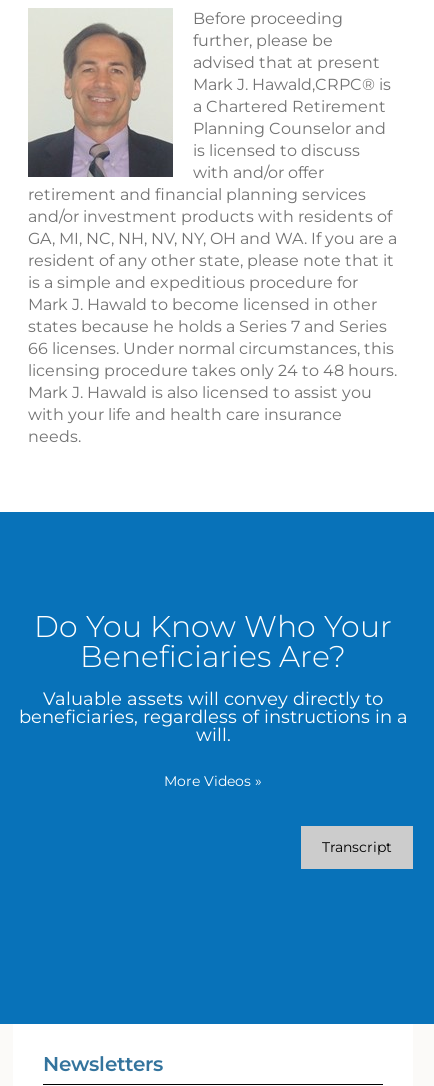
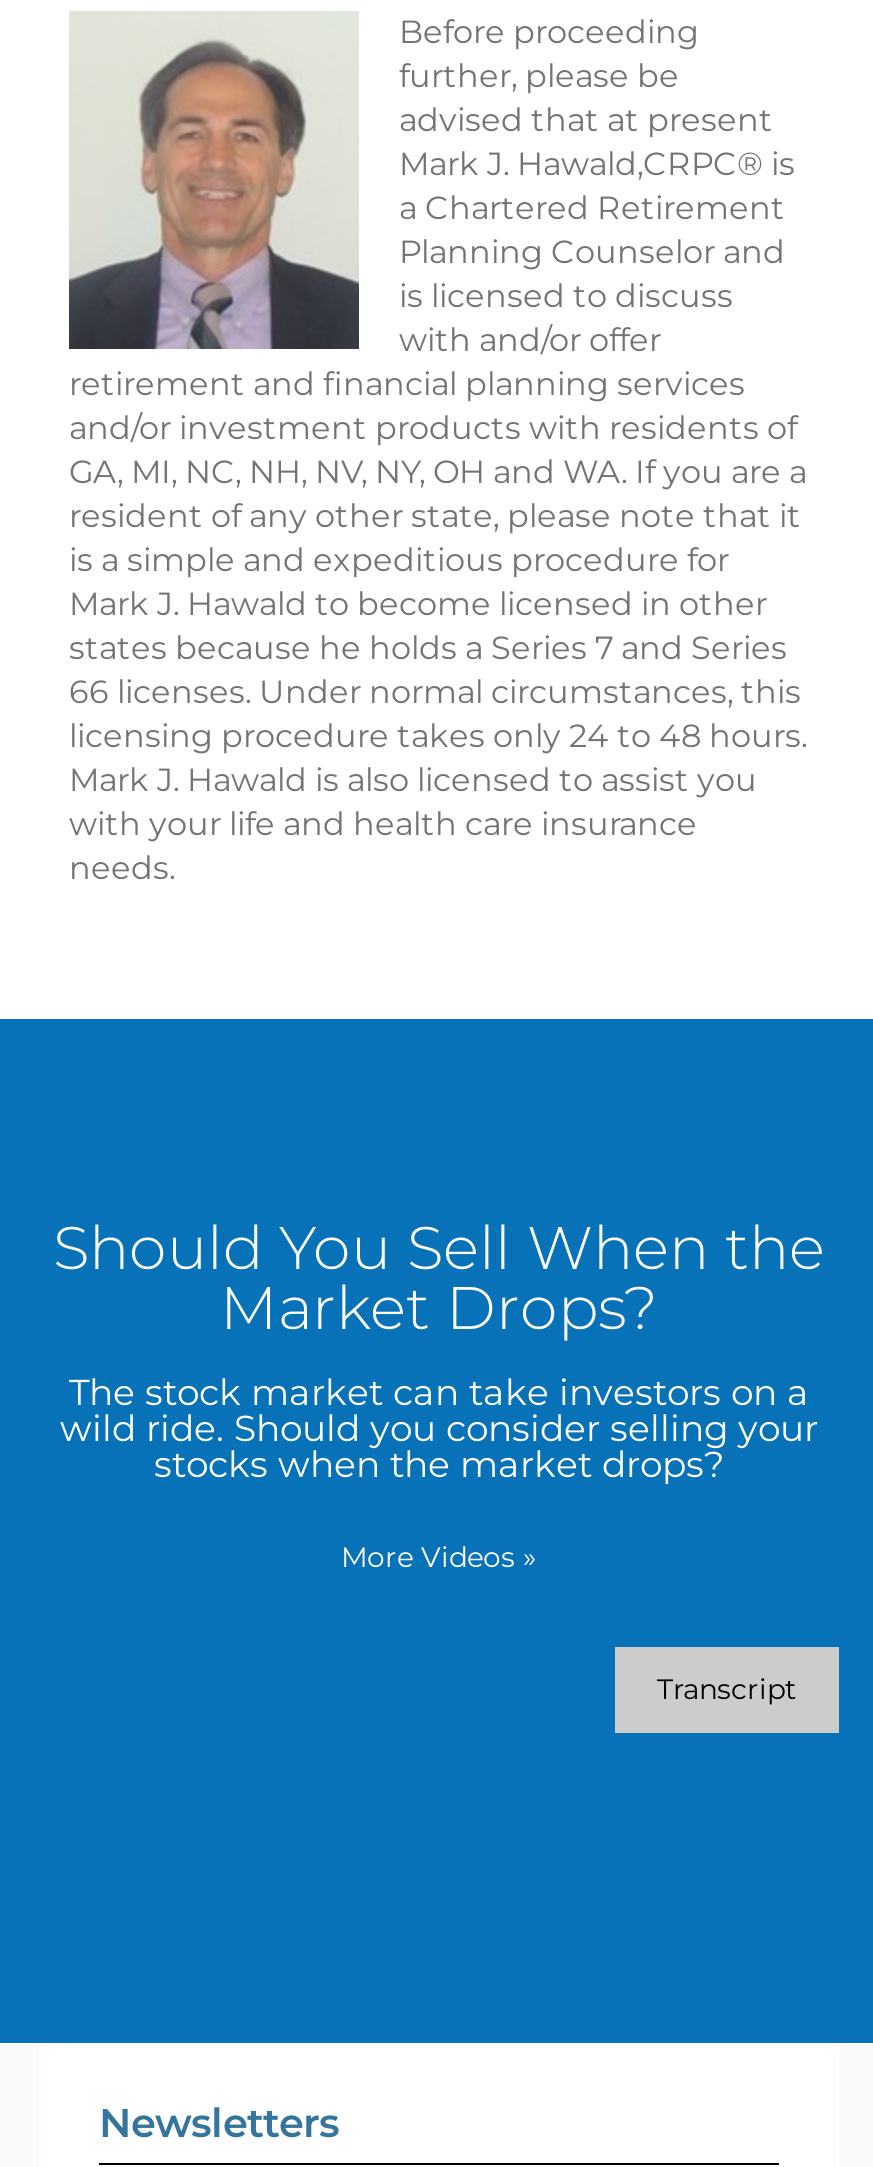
- Do You Know Who Your
- Beneficiaries Are?
- Valuable assets will convey directly to
- beneficiaries, regardless of instructions in a
- will.
+ Should You Sell When the
+ Market Drops?
+ The stock market can take investors on a
+ wild ride. Should you consider selling your
+ stocks when the market drops?
